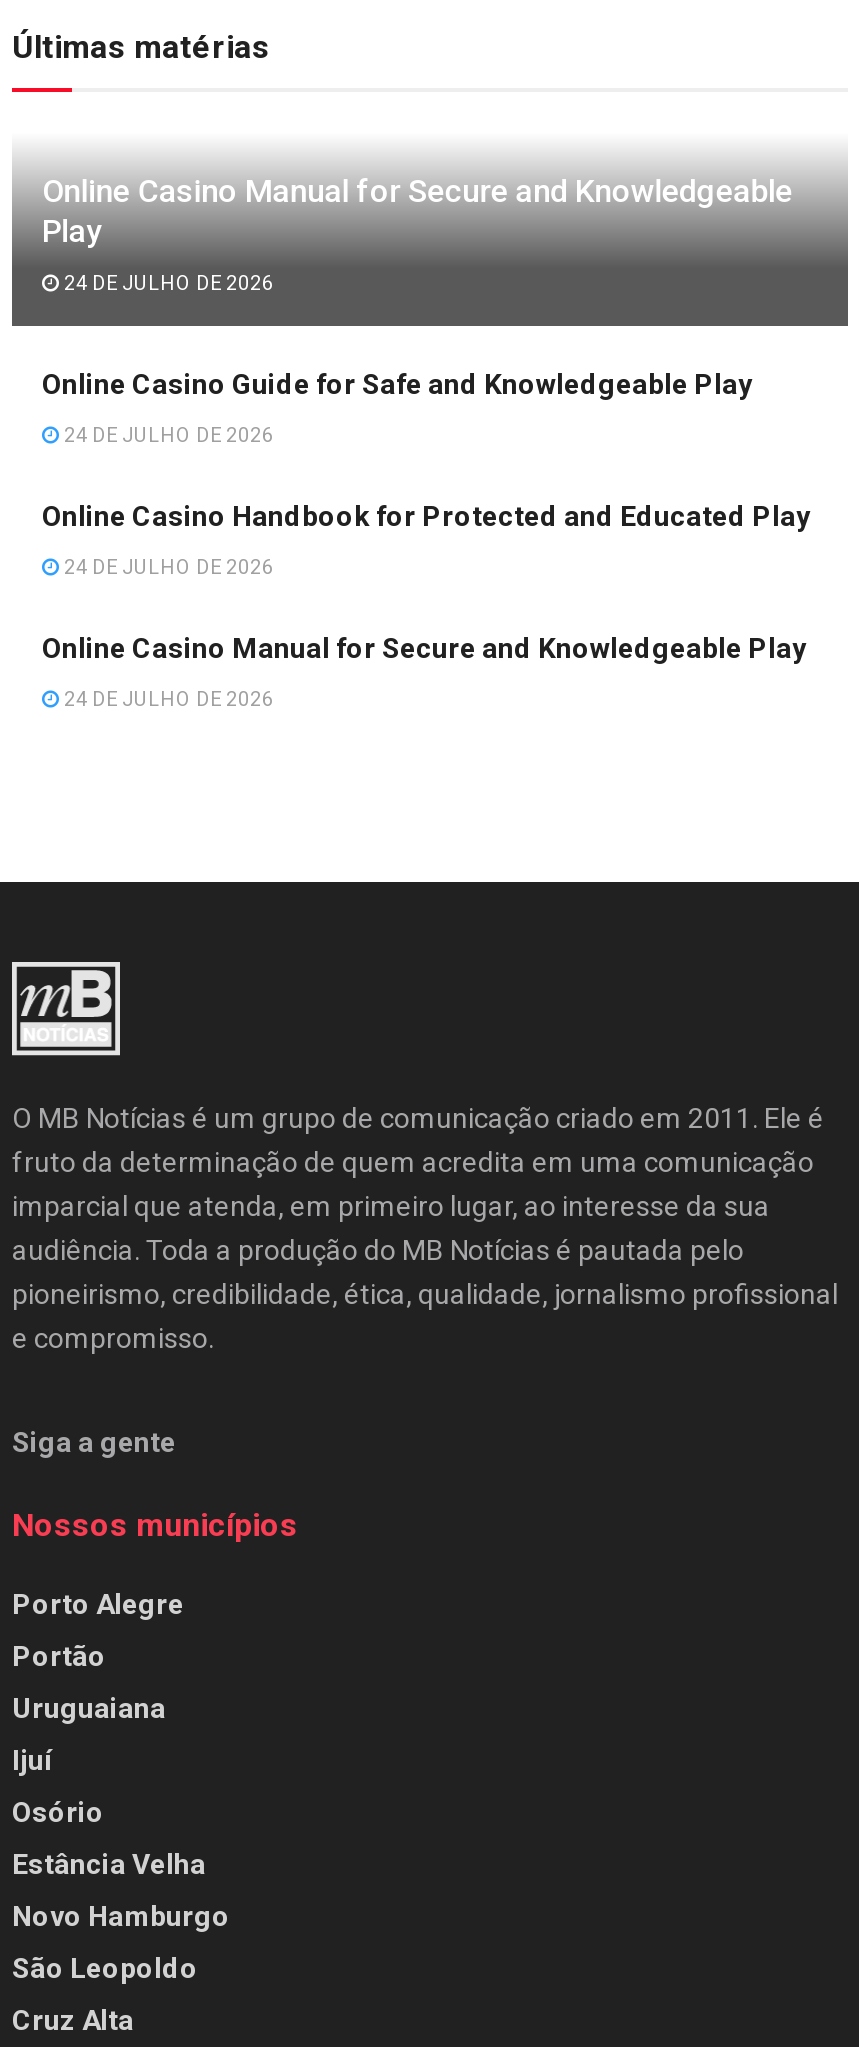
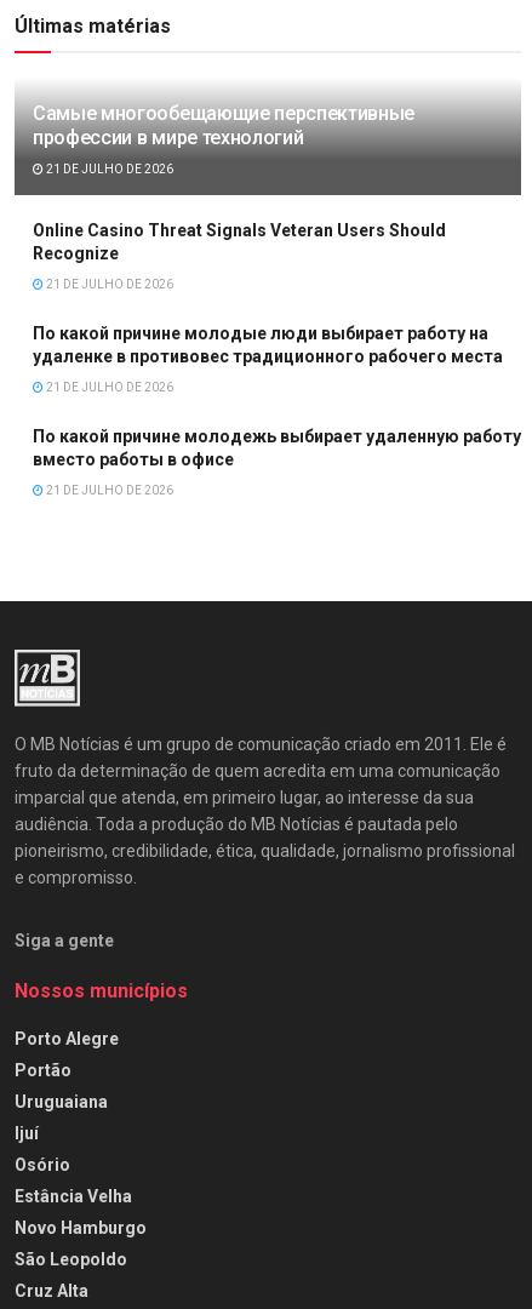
- Online Casino Manual for Secure and Knowledgeable
- Play
+ Самые многообещающие перспективные
+ профессии в мире технологий

- 24 DE JULHO DE 2026
+ 21 DE JULHO DE 2026

- Online Casino Guide for Safe and Knowledgeable Play
+ Online Casino Threat Signals Veteran Users Should
+ Recognize

- 24 DE JULHO DE 2026
+ 21 DE JULHO DE 2026

- Online Casino Handbook for Protected and Educated Play
+ По какой причине молодые люди выбирает работу на
+ удаленке в противовес традиционного рабочего места

- 24 DE JULHO DE 2026
+ 21 DE JULHO DE 2026

- Online Casino Manual for Secure and Knowledgeable Play
+ По какой причине молодежь выбирает удаленную работу
+ вместо работы в офисе

- 24 DE JULHO DE 2026
+ 21 DE JULHO DE 2026
